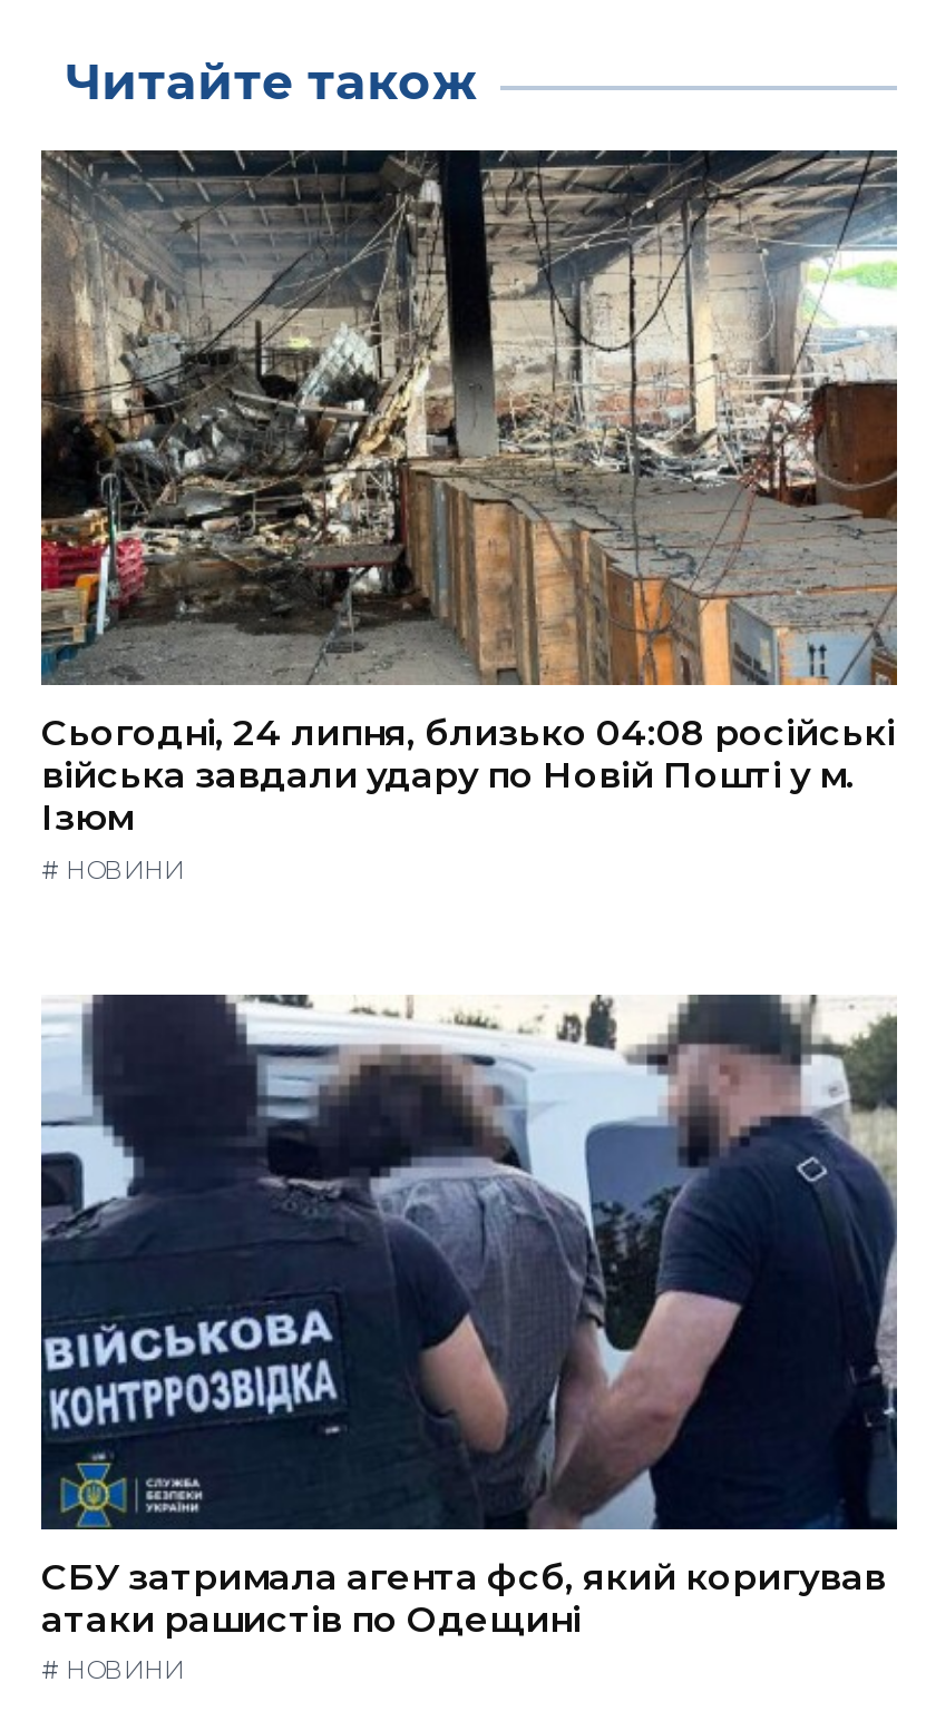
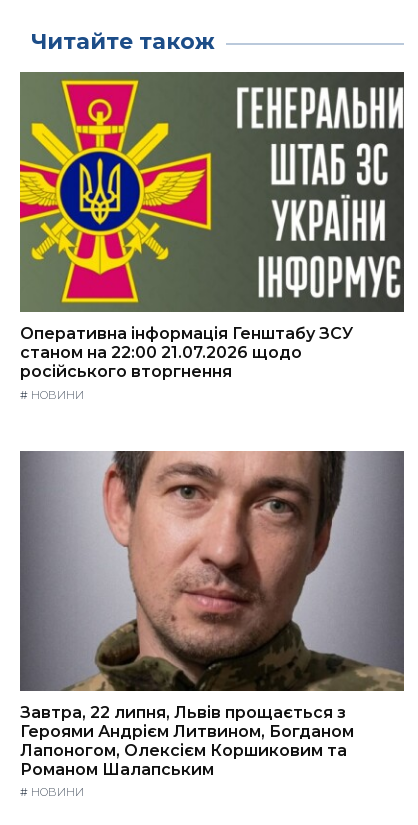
- [image]
- Сьогодні, 24 липня, близько 04:08 російські
- війська завдали удару по Новій Пошті у м.
- Ізюм
+ [image]
+ Оперативна інформація Генштабу ЗСУ
+ станом на 22:00 21.07.2026 щодо
+ російського вторгнення

- [image]
- СБУ затримала агента фсб, який коригував
- атаки рашистів по Одещині
+ [image]
+ Завтра, 22 липня, Львів прощається з
+ Героями Андрієм Литвином, Богданом
+ Лапоногом, Олексієм Коршиковим та
+ Романом Шалапським
